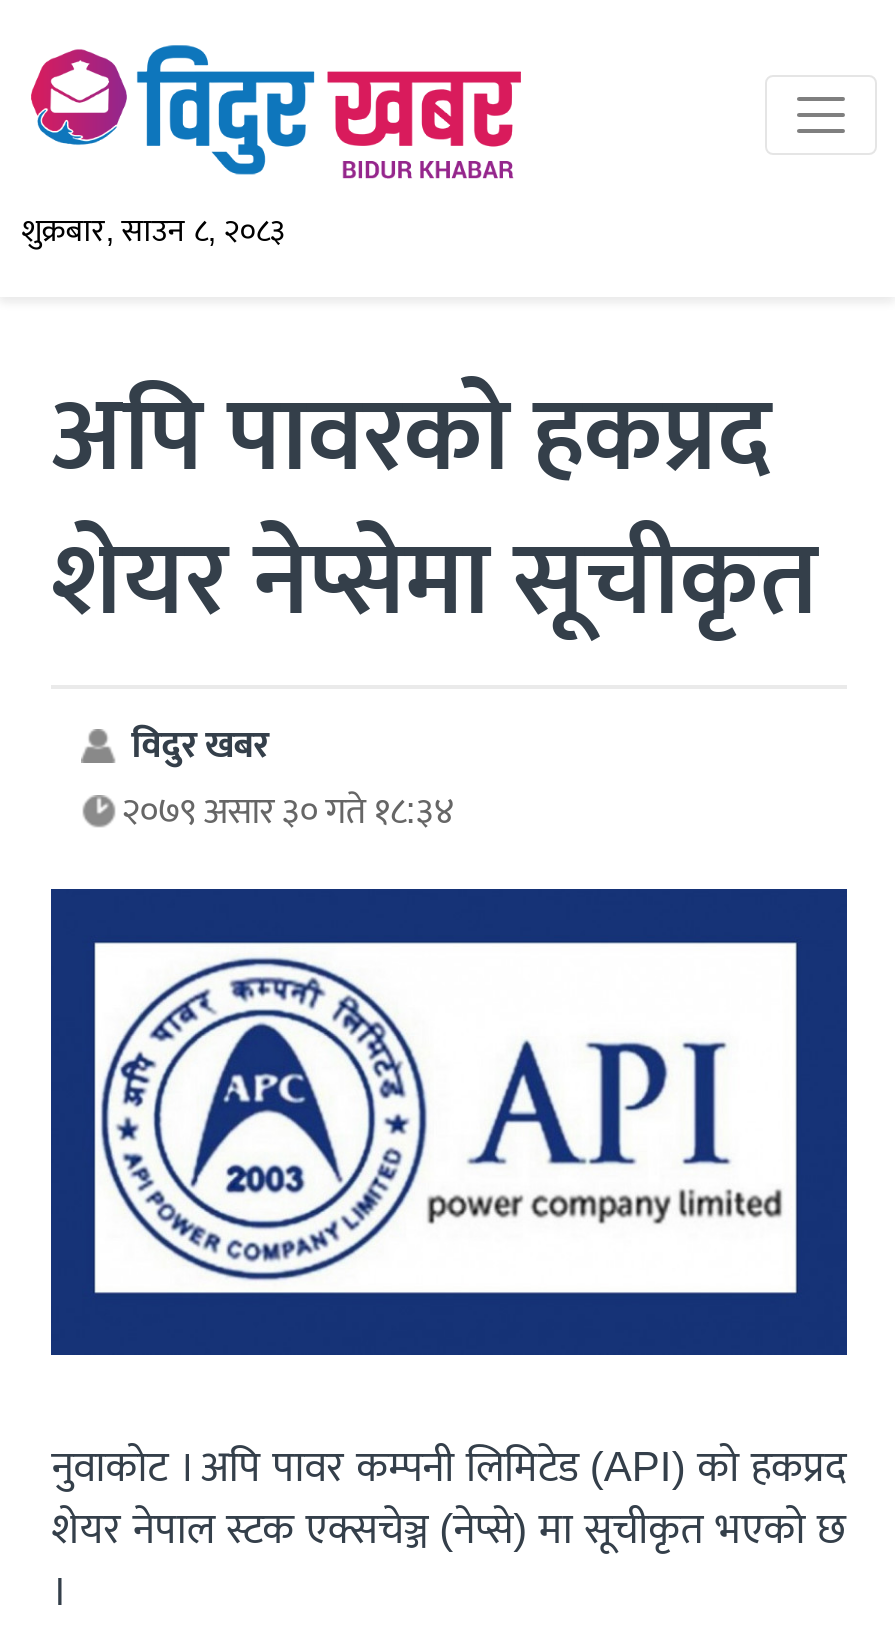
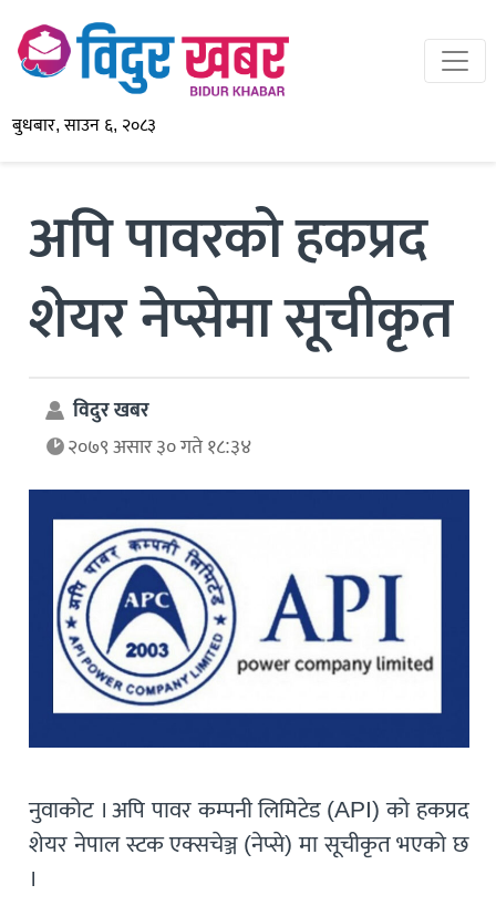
- शुक्रबार, साउन ८, २०८३
+ बुधबार, साउन ६, २०८३
